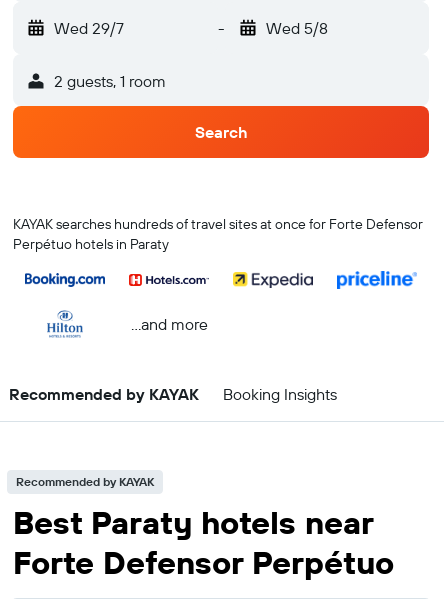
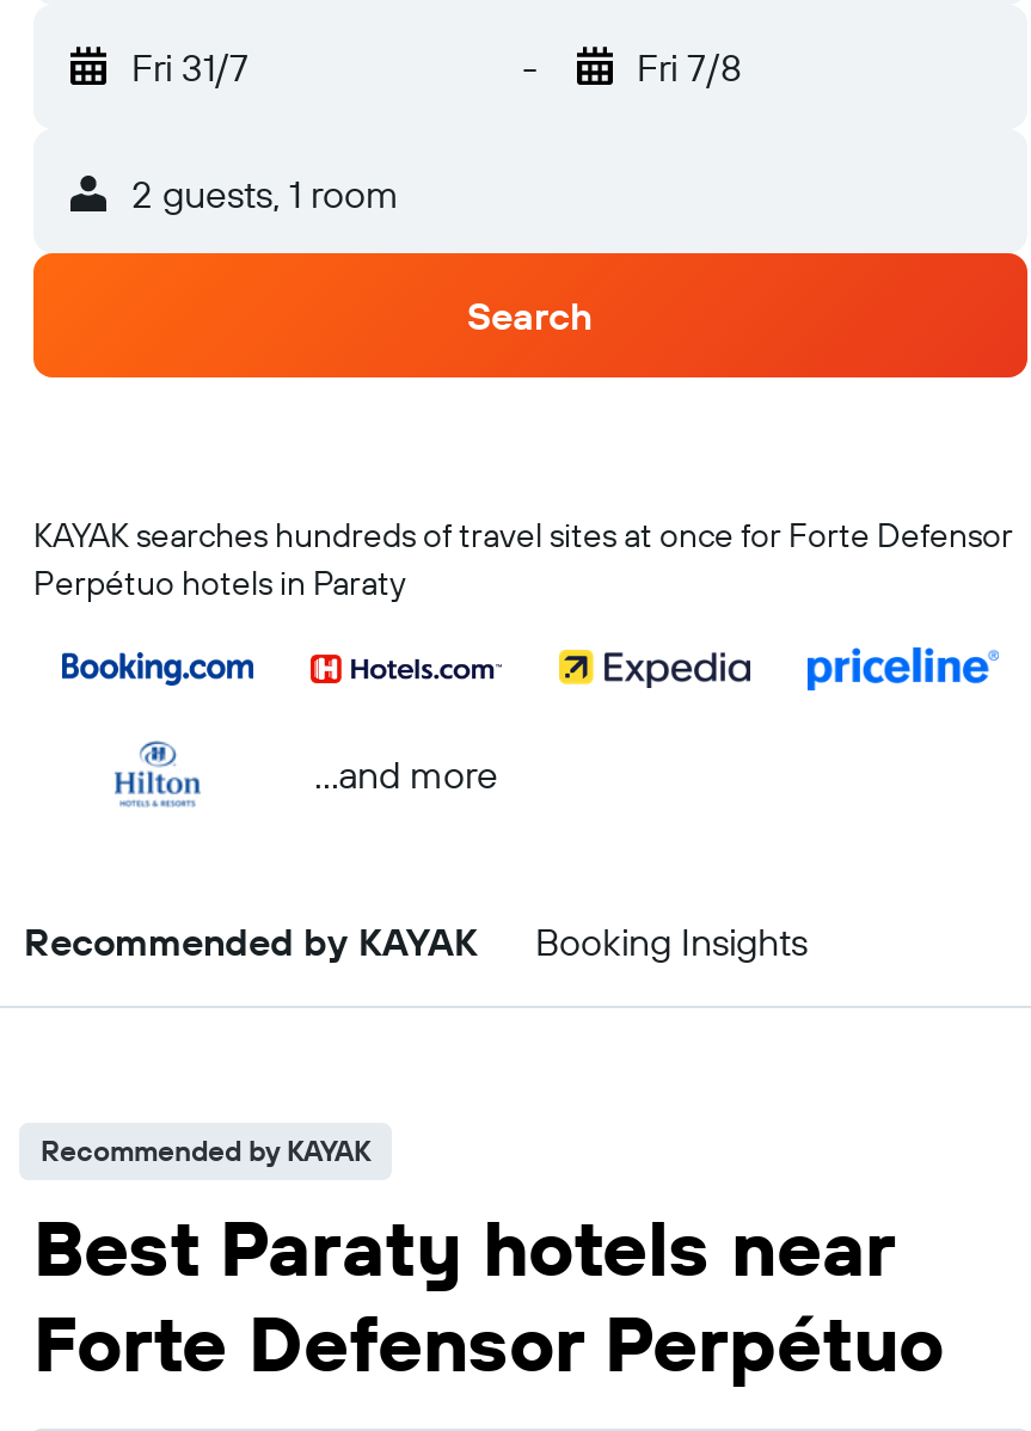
- Wed 29/7
+ Fri 31/7

- Wed 5/8
+ Fri 7/8
